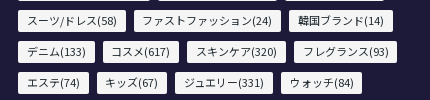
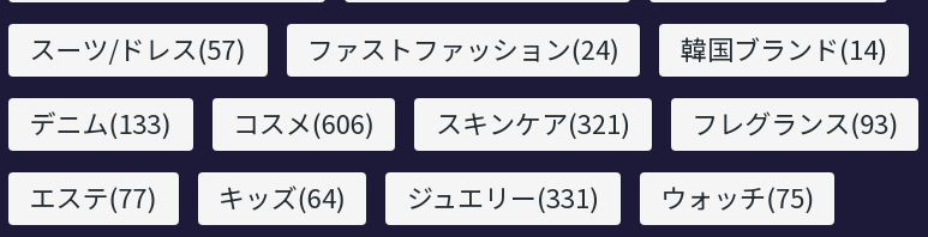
- スーツ/ドレス(58)
+ スーツ/ドレス(57)

- コスメ(617)
+ コスメ(606)

- スキンケア(320)
+ スキンケア(321)

- エステ(74)
+ エステ(77)

- キッズ(67)
+ キッズ(64)

- ウォッチ(84)
+ ウォッチ(75)
